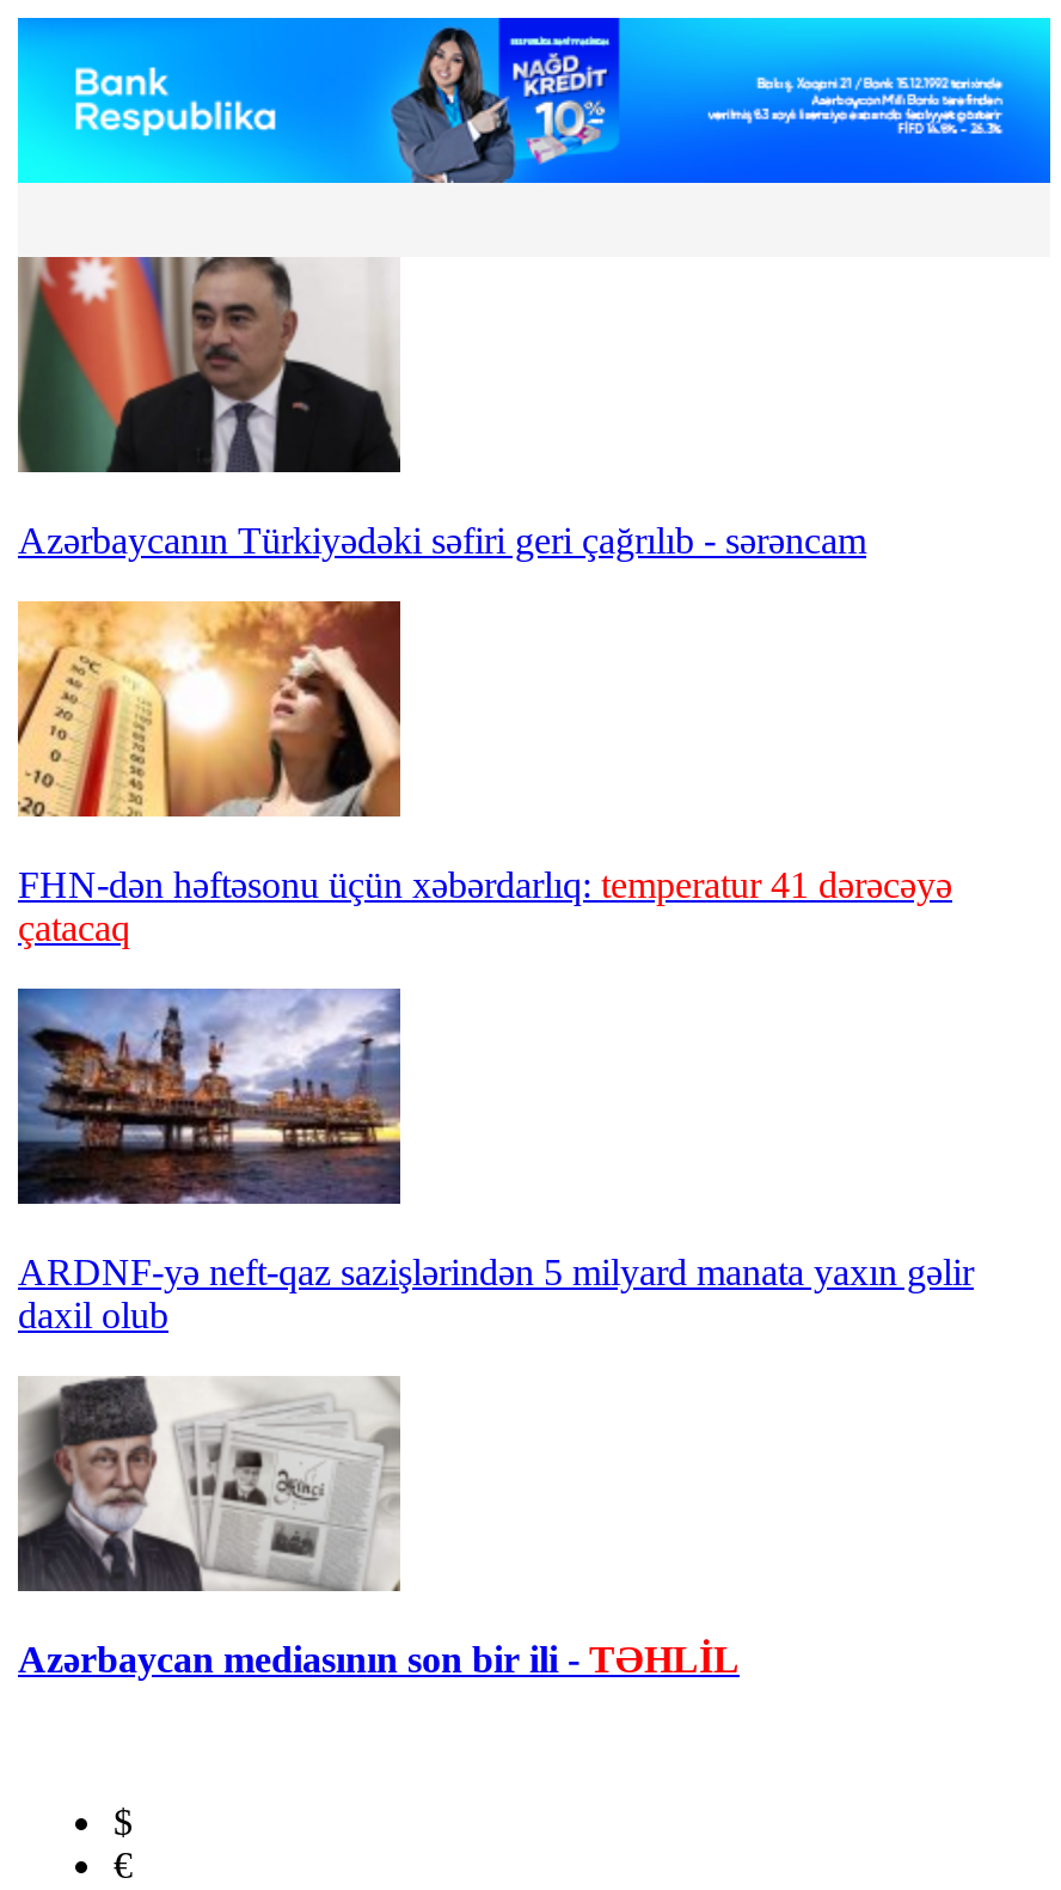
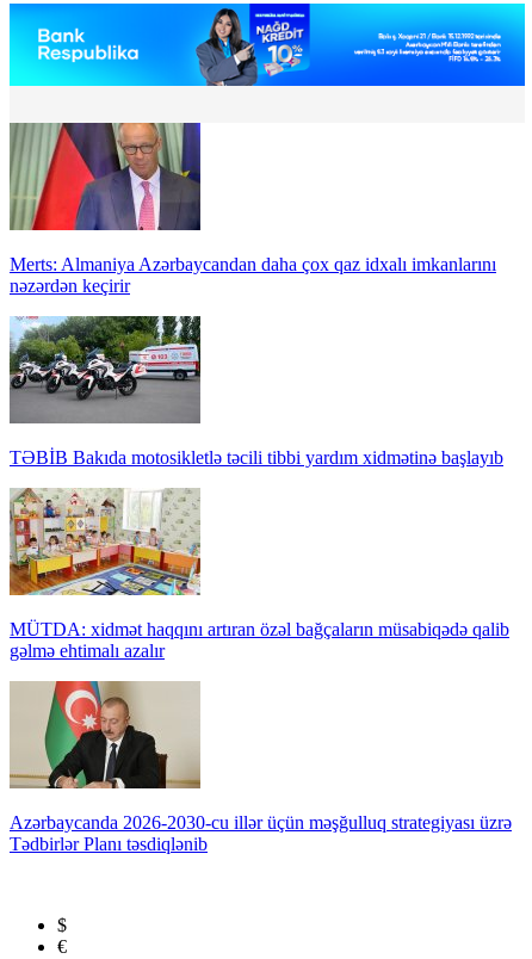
- [image]
- Azərbaycanın Türkiyədəki səfiri geri çağrılıb - sərəncam
+ [image]
+ Merts: Almaniya Azərbaycandan daha çox qaz idxalı imkanlarını
+ nəzərdən keçirir

- [image]
- FHN-dən həftəsonu üçün xəbərdarlıq: temperatur 41 dərəcəyə
- çatacaq
+ [image]
+ TƏBİB Bakıda motosikletlə təcili tibbi yardım xidmətinə başlayıb

- [image]
- ARDNF-yə neft-qaz sazişlərindən 5 milyard manata yaxın gəlir
- daxil olub
+ [image]
+ MÜTDA: xidmət haqqını artıran özəl bağçaların müsabiqədə qalib
+ gəlmə ehtimalı azalır

- [image]
- Azərbaycan mediasının son bir ili - TƏHLİL
+ [image]
+ Azərbaycanda 2026-2030-cu illər üçün məşğulluq strategiyası üzrə
+ Tədbirlər Planı təsdiqlənib
